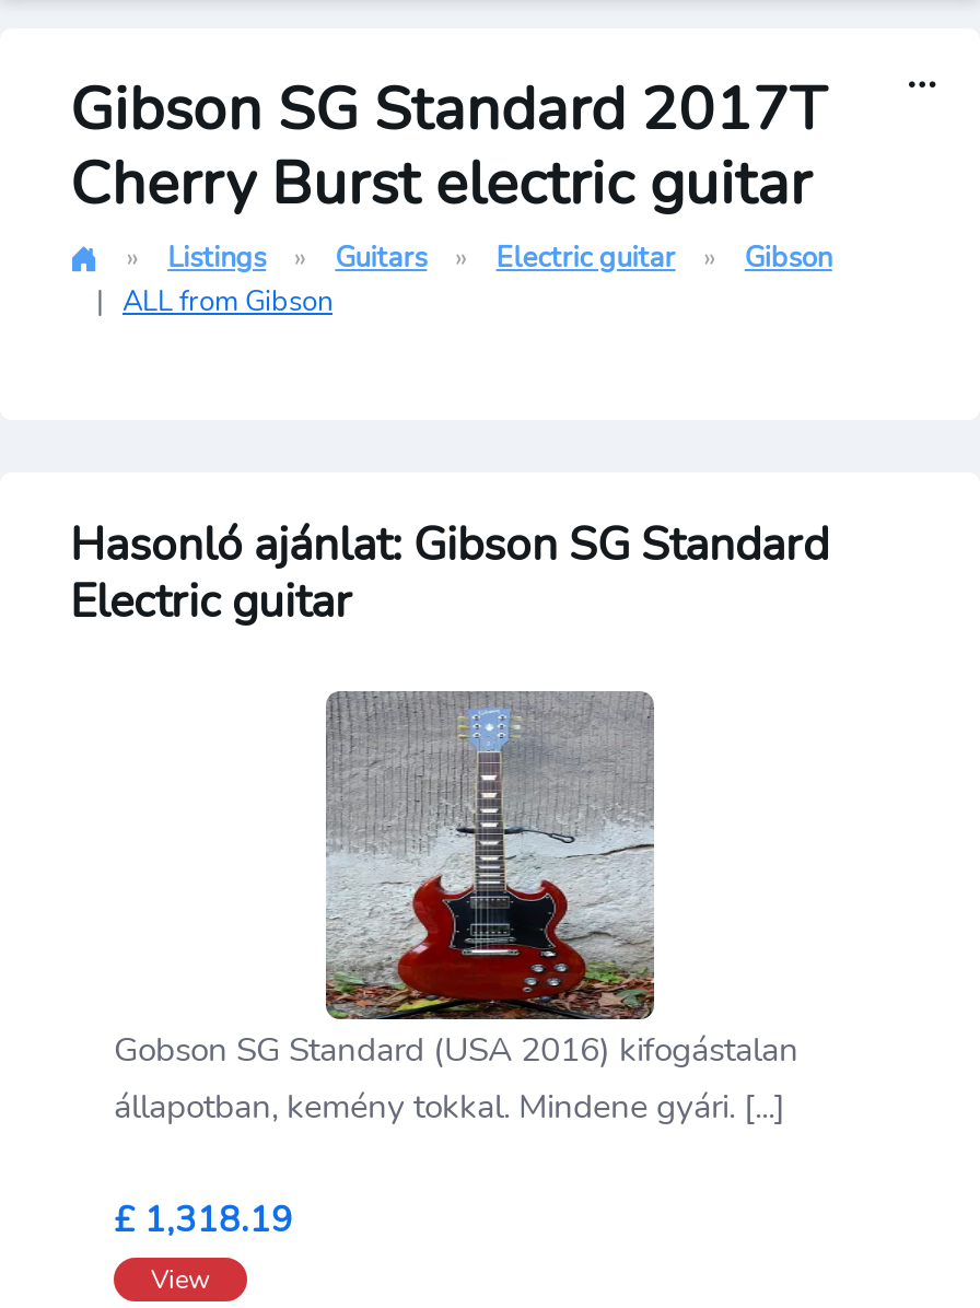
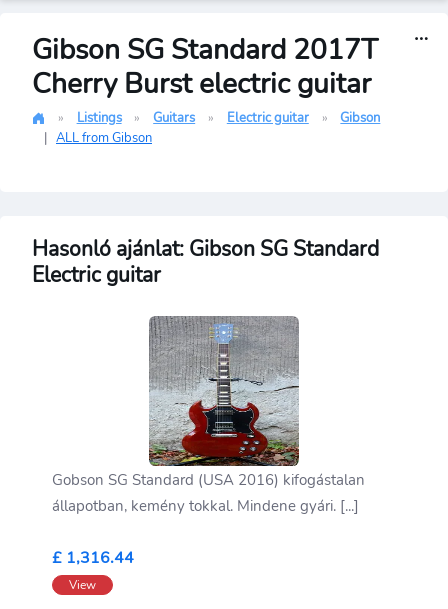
- £ 1,318.19
+ £ 1,316.44
